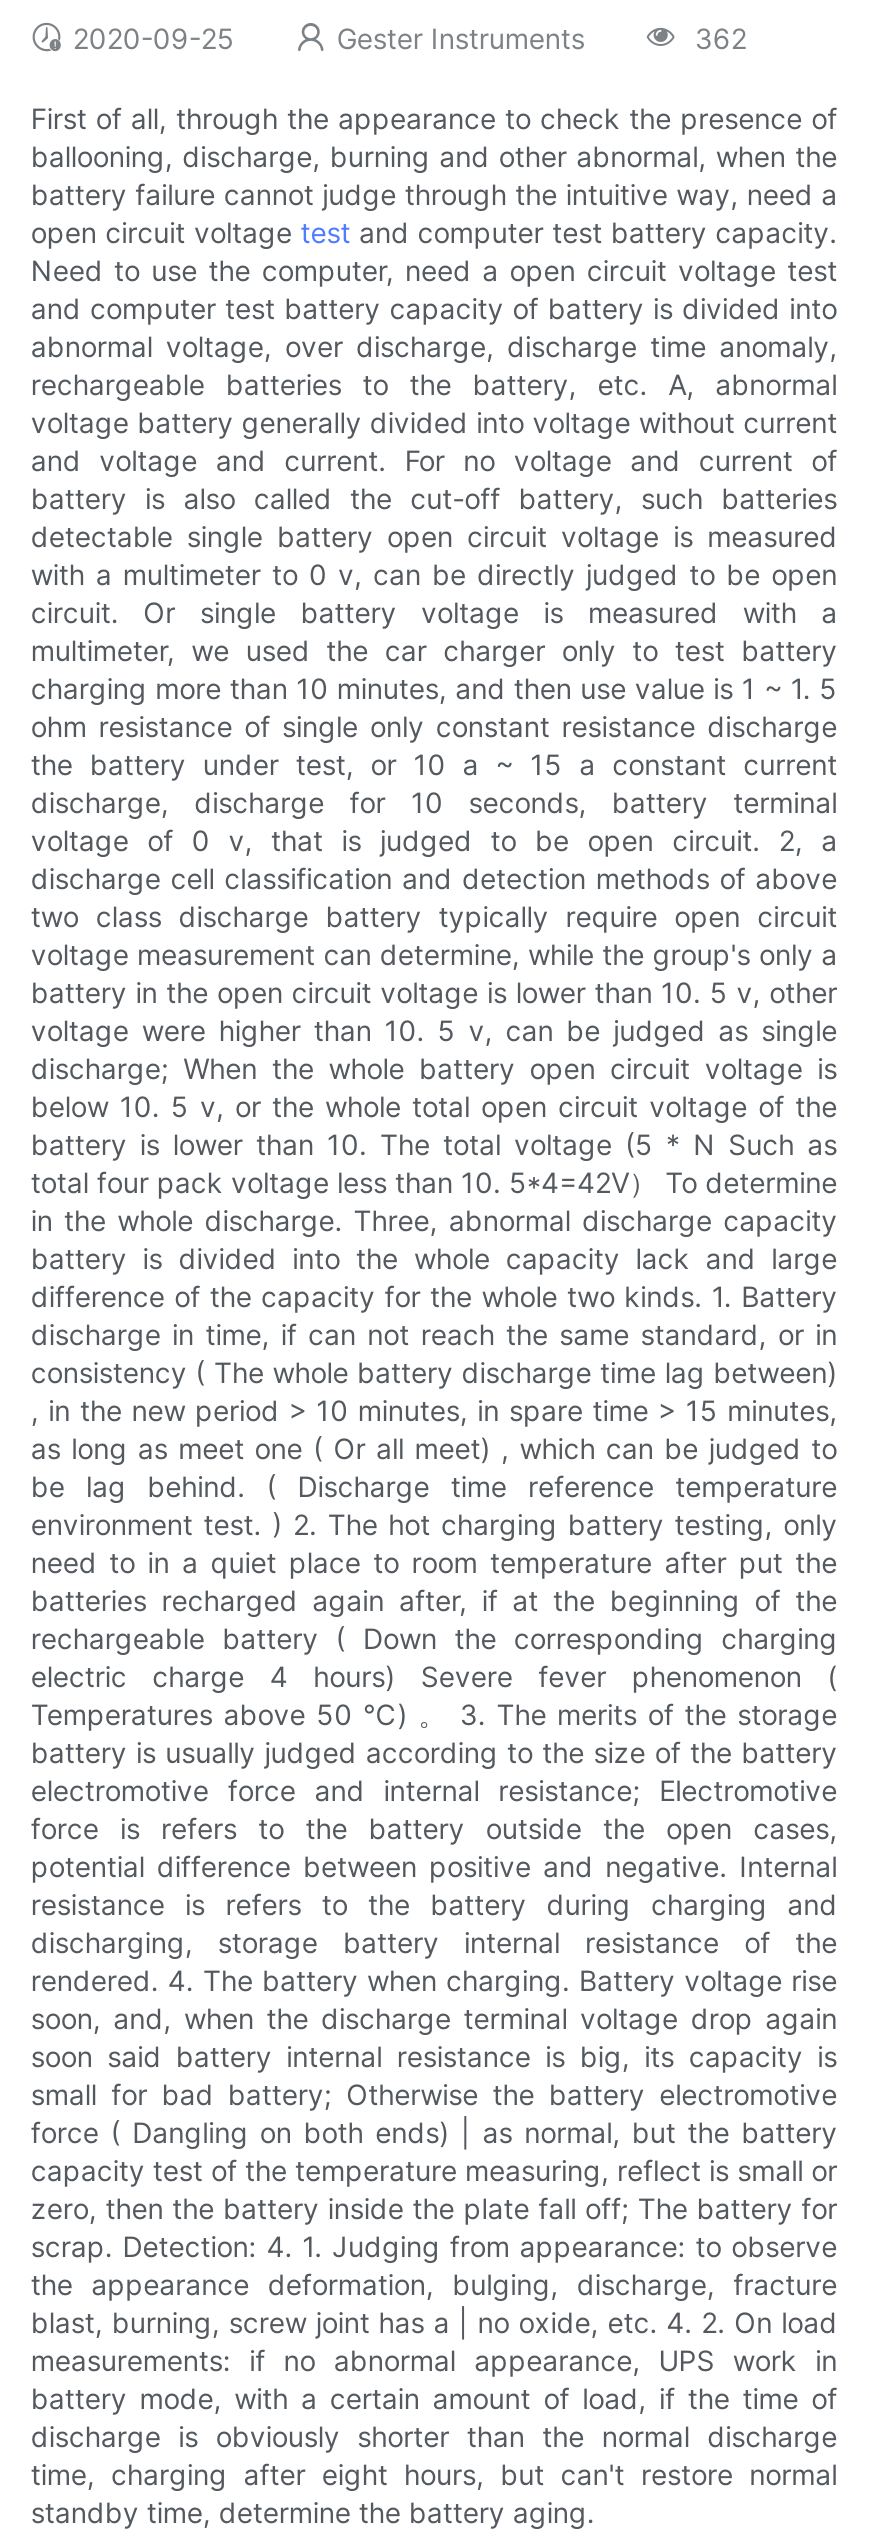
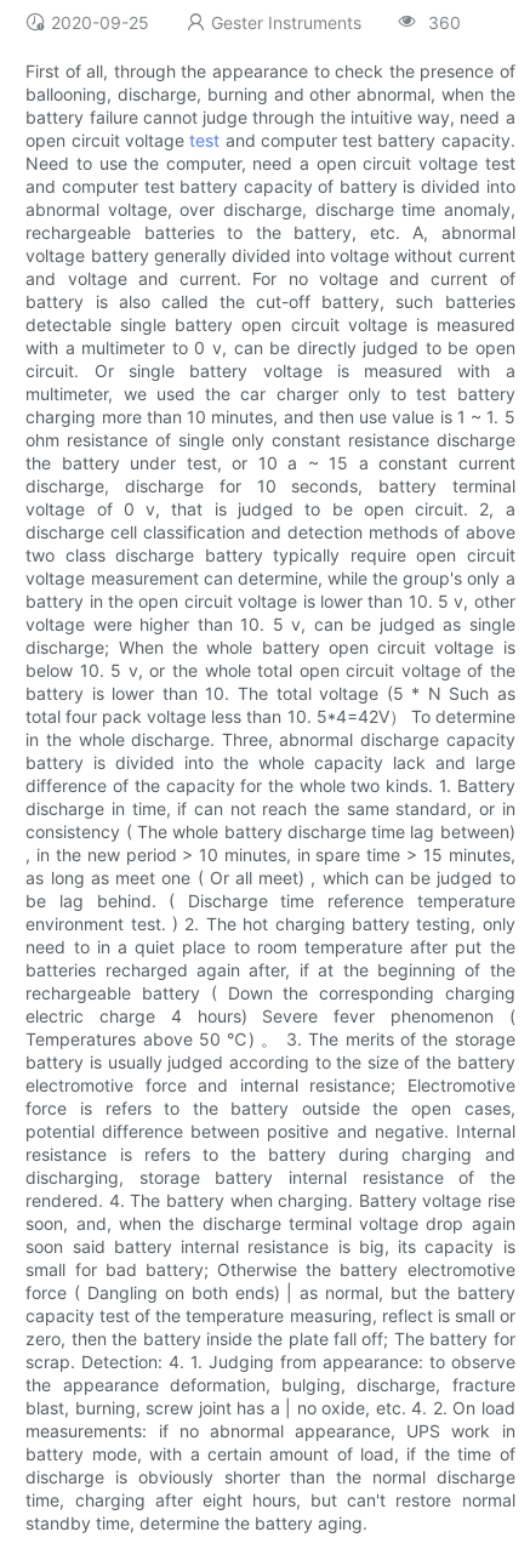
- 362
+ 360
